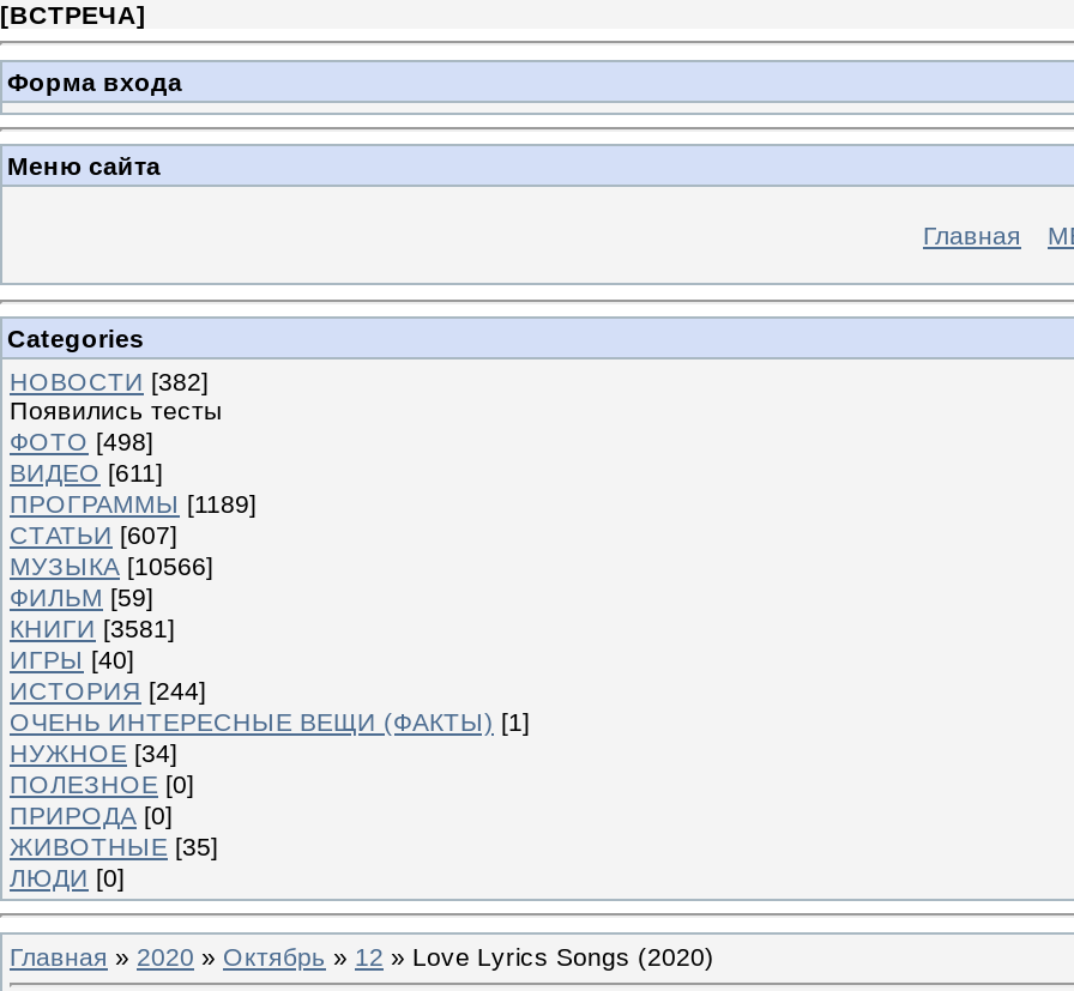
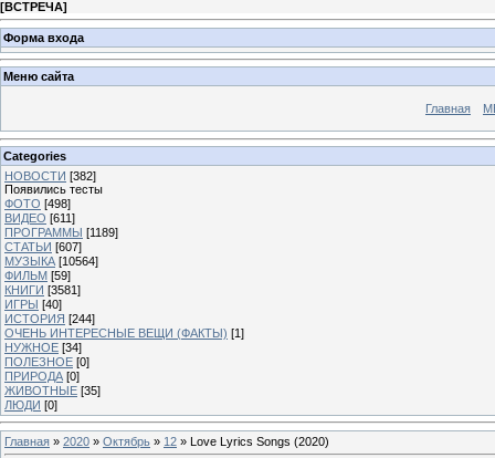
- МУЗЫКА [10566]
+ МУЗЫКА [10564]
